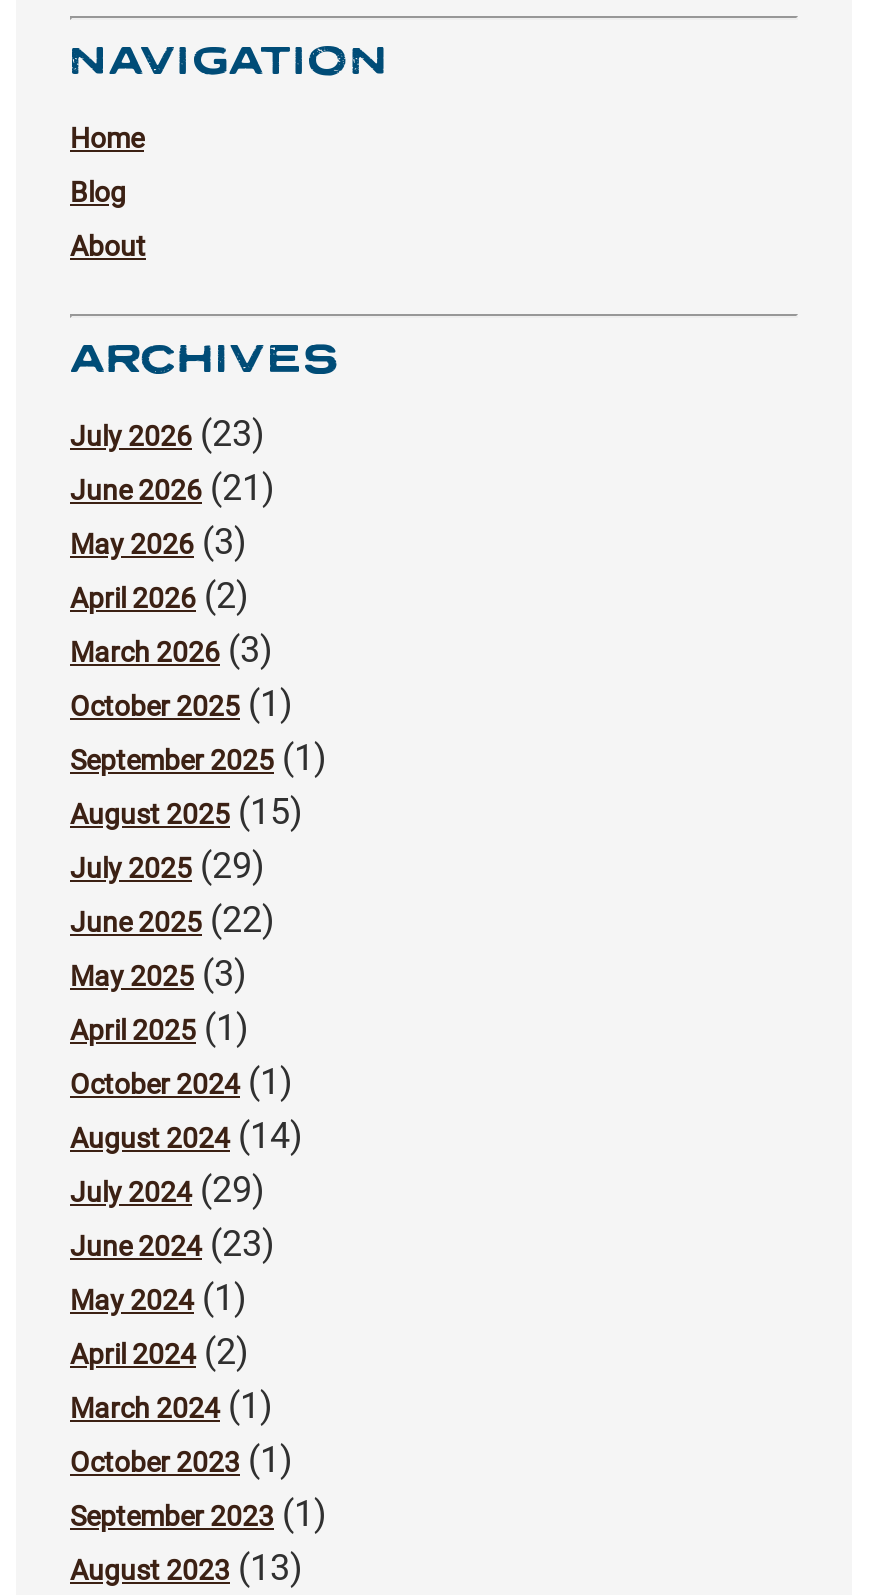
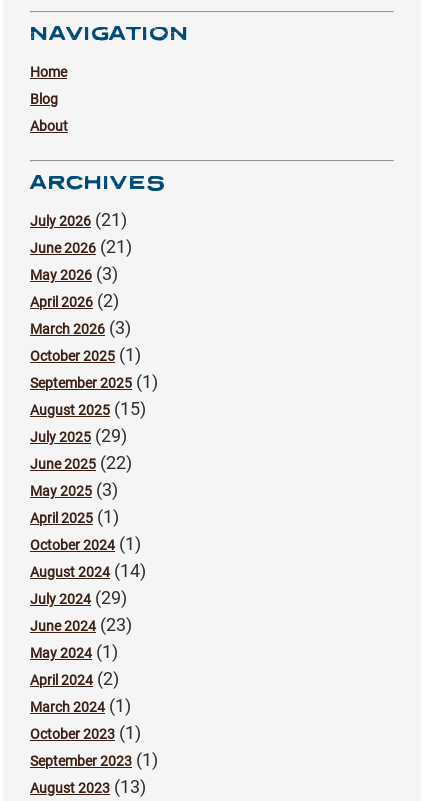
- July 2026 (23)
+ July 2026 (21)
